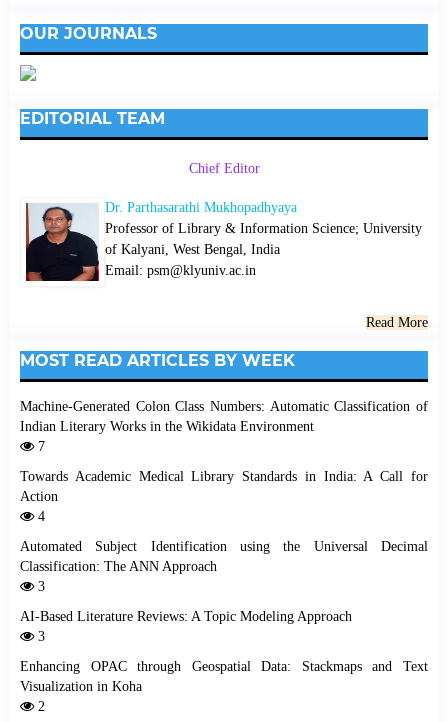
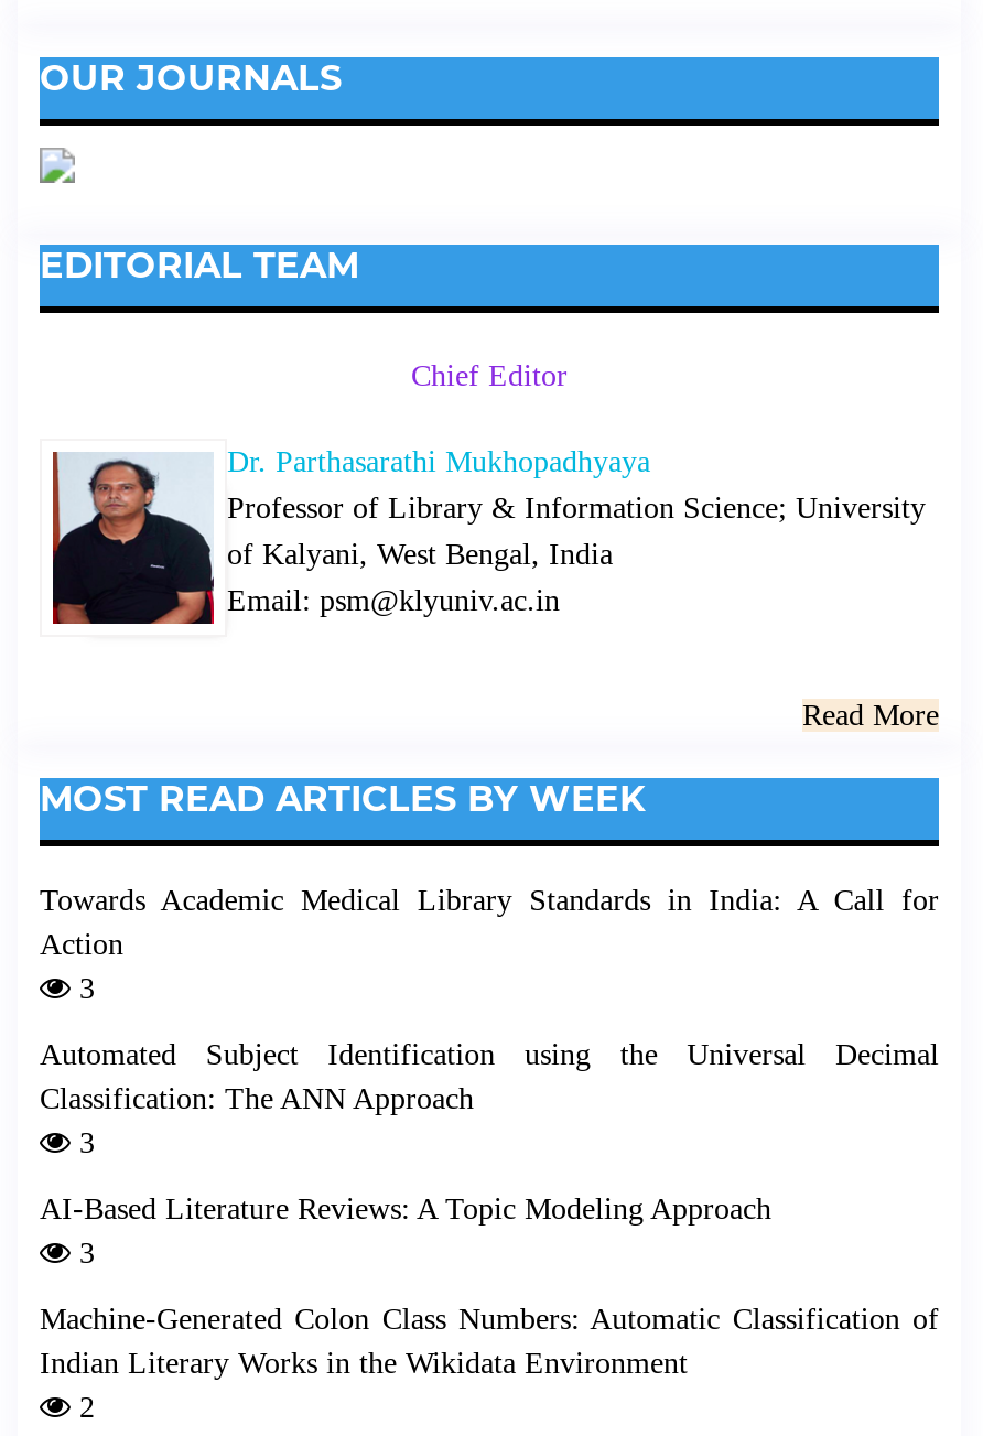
moved down: Machine-Generated Colon Class Numbers: Automatic Classification of | Indian Literary Works in the Wikidata Environment

- 7

- 4
+ 3

- Enhancing OPAC through Geospatial Data: Stackmaps and Text
- Visualization in Koha
